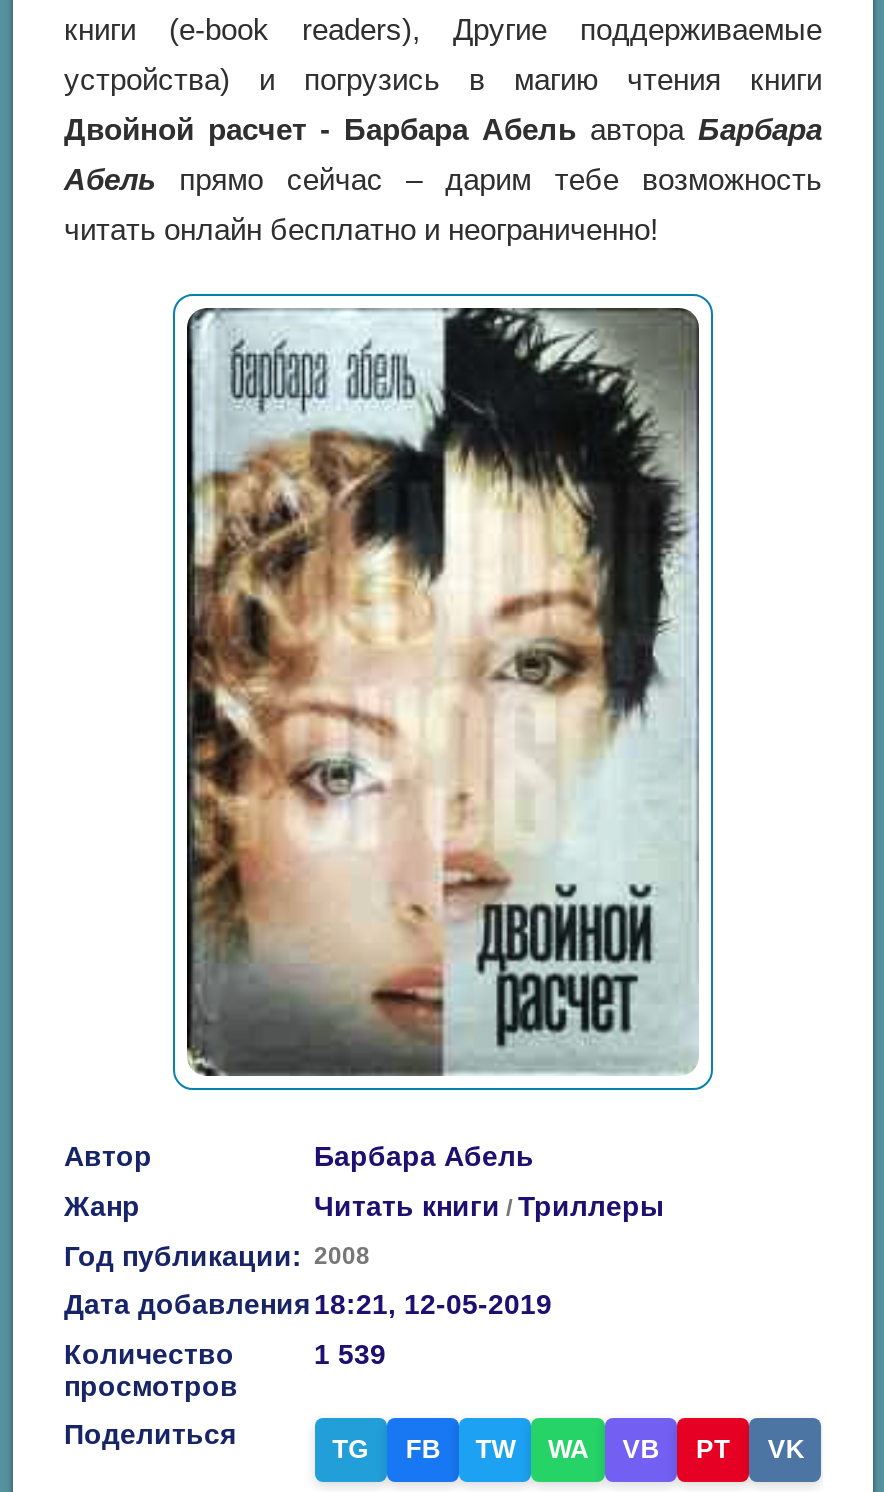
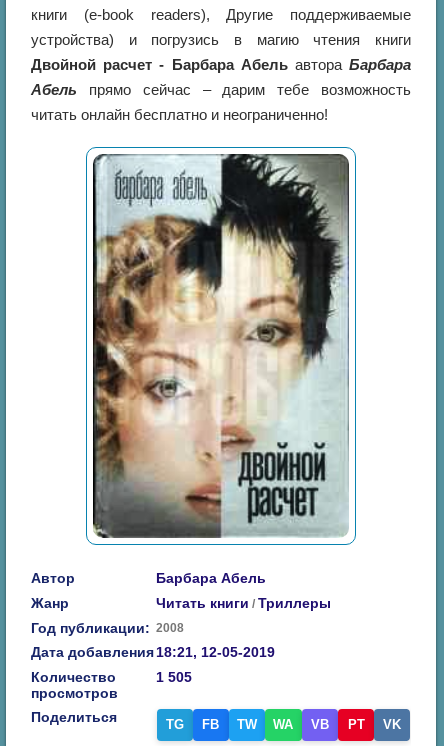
- 1 539
+ 1 505
